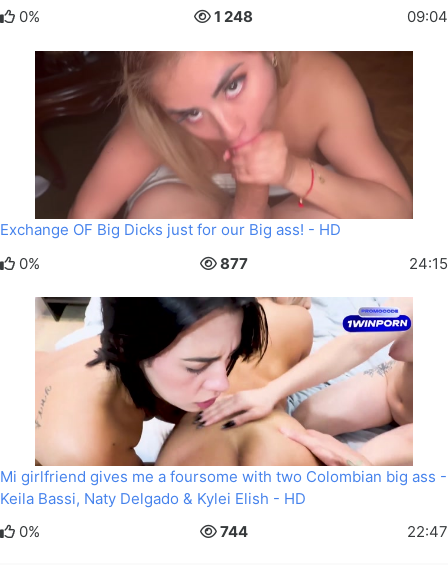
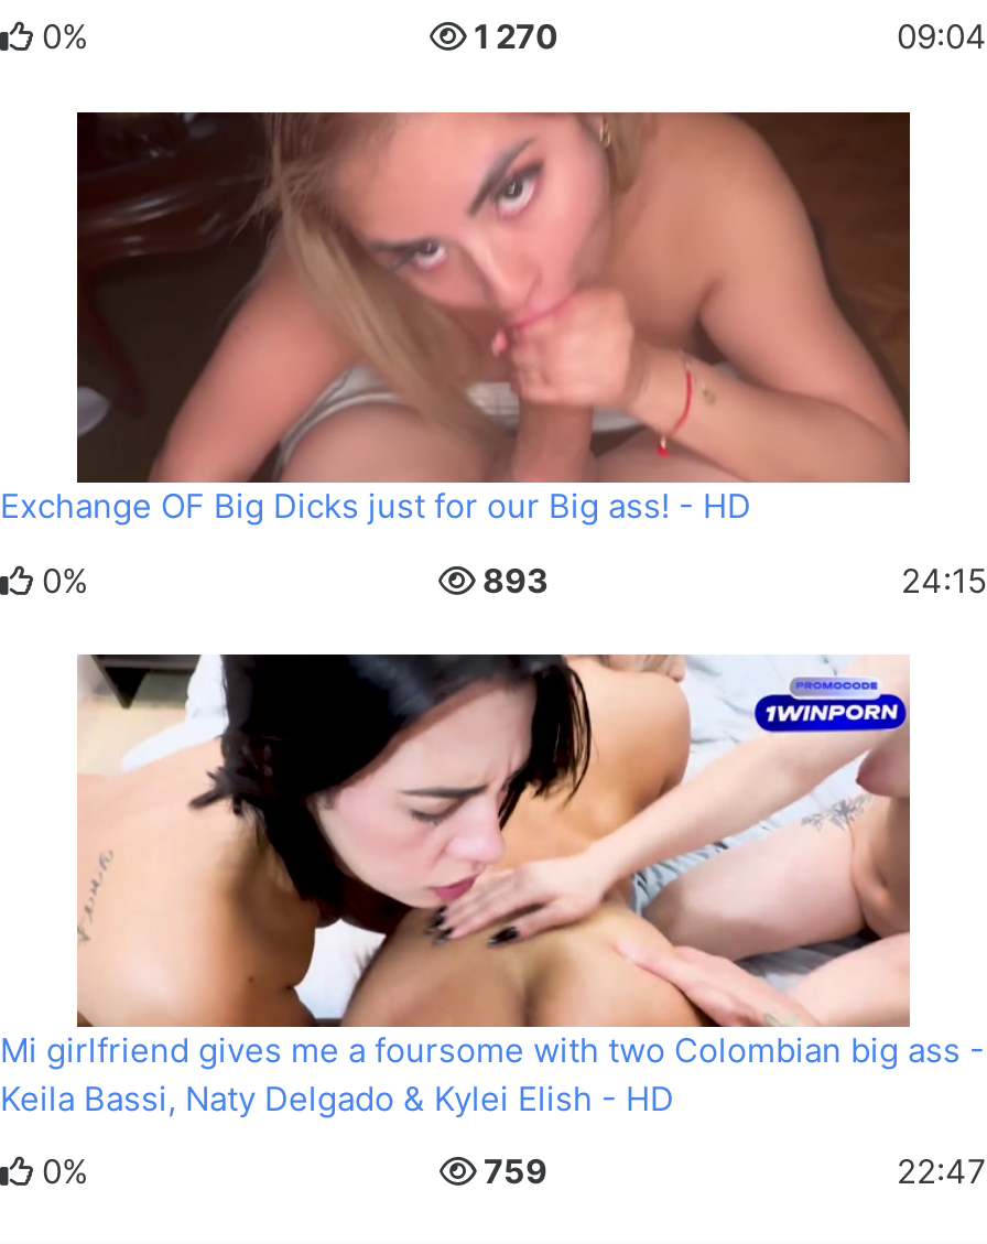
- 1 248
+ 1 270

- 877
+ 893

- 744
+ 759
